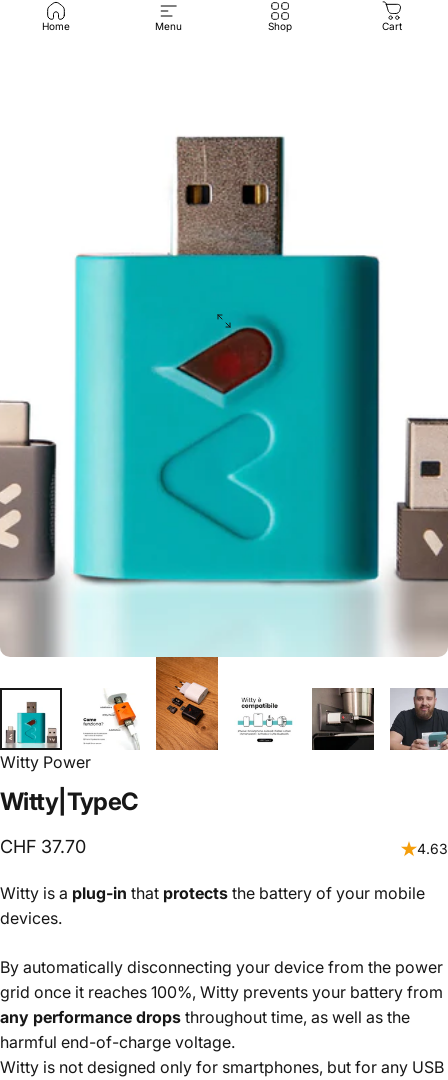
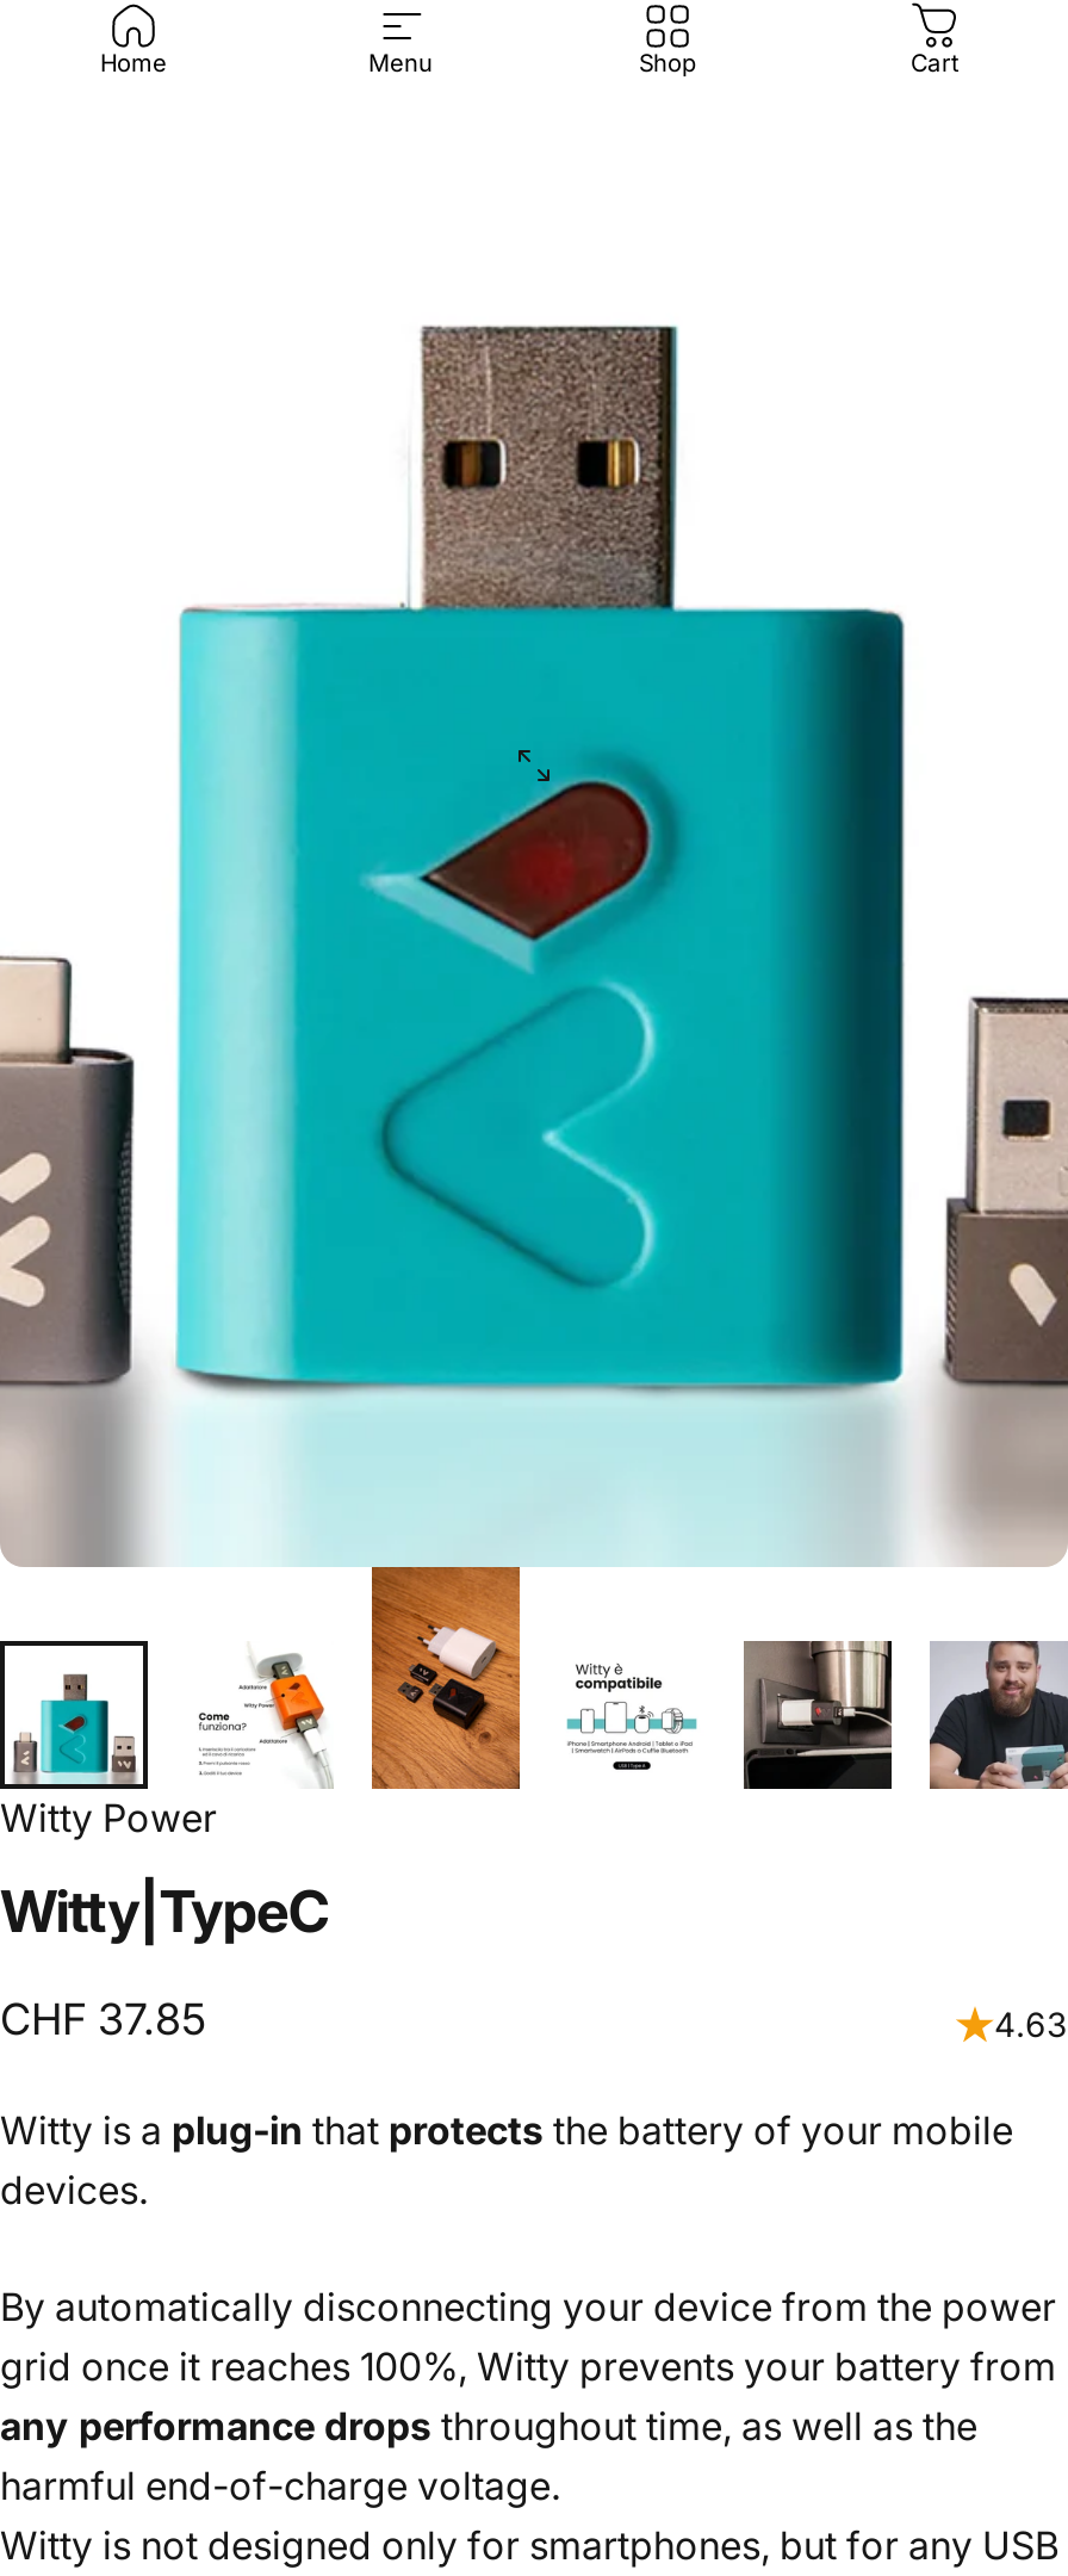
- CHF 37.70
+ CHF 37.85
